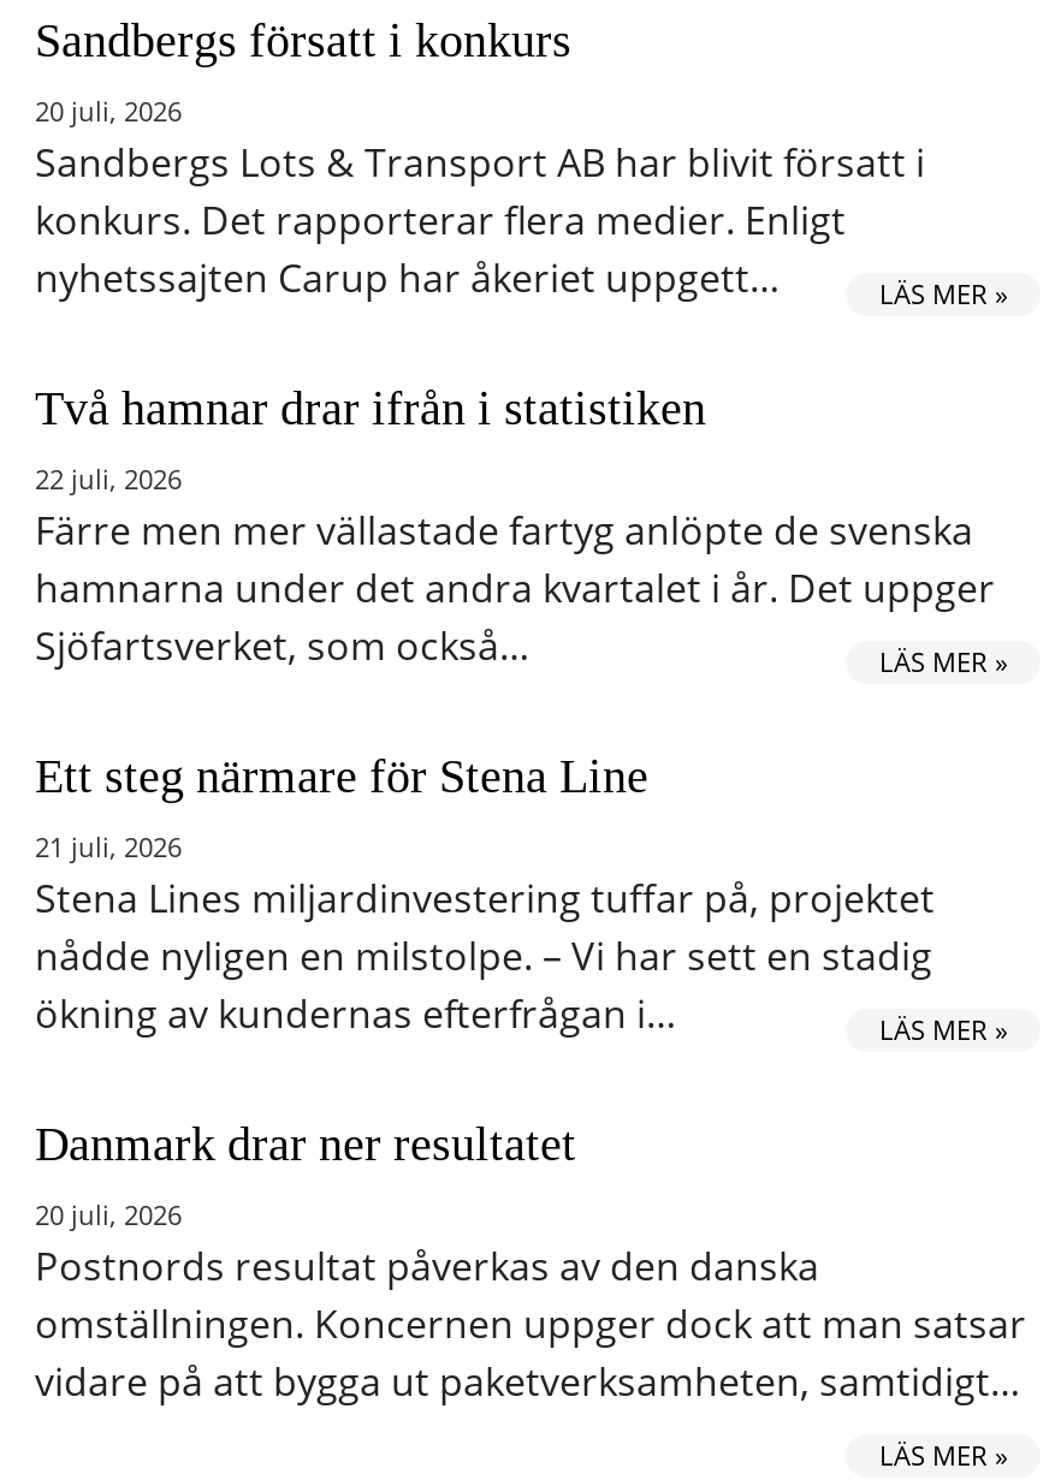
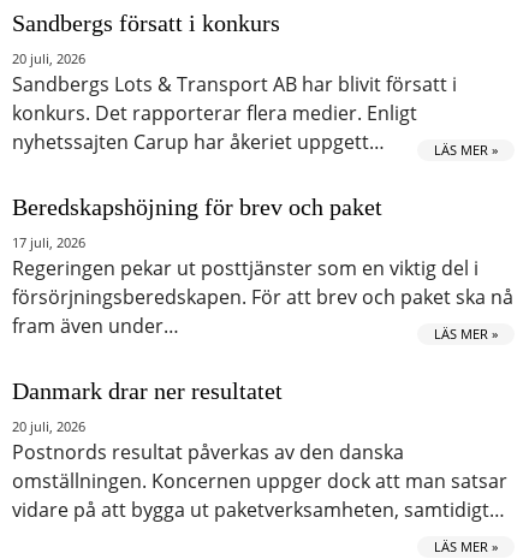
- Två hamnar drar ifrån i statistiken
- 22 juli, 2026
- Färre men mer vällastade fartyg anlöpte de svenska
- hamnarna under det andra kvartalet i år. Det uppger
- Sjöfartsverket, som också…
- LÄS MER »
- Ett steg närmare för Stena Line
- 21 juli, 2026
- Stena Lines miljardinvestering tuffar på, projektet
- nådde nyligen en milstolpe. – Vi har sett en stadig
- ökning av kundernas efterfrågan i…
+ Beredskapshöjning för brev och paket
+ 17 juli, 2026
+ Regeringen pekar ut posttjänster som en viktig del i
+ försörjningsberedskapen. För att brev och paket ska nå
+ fram även under…
